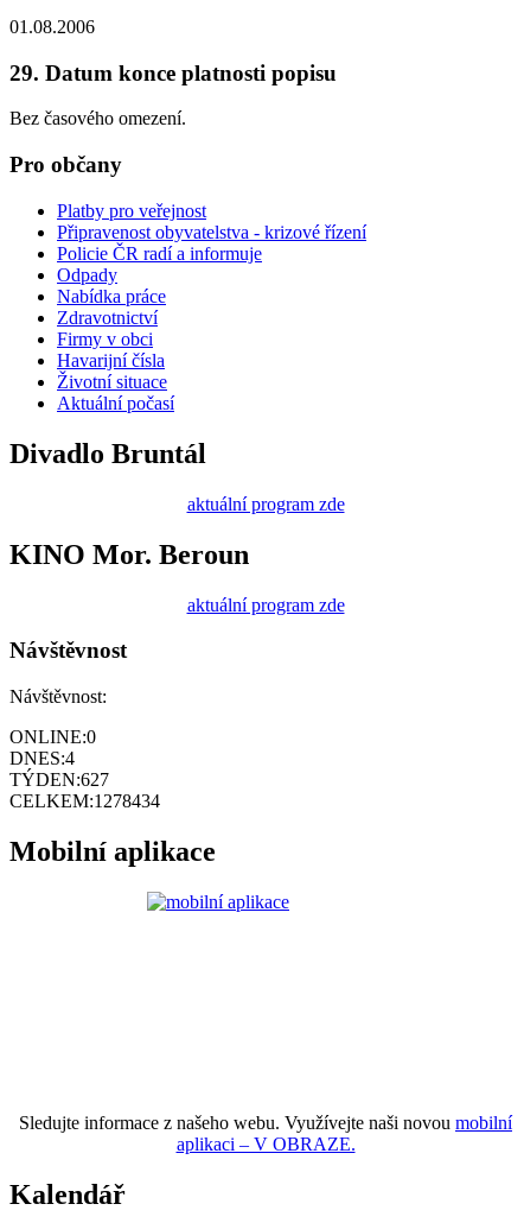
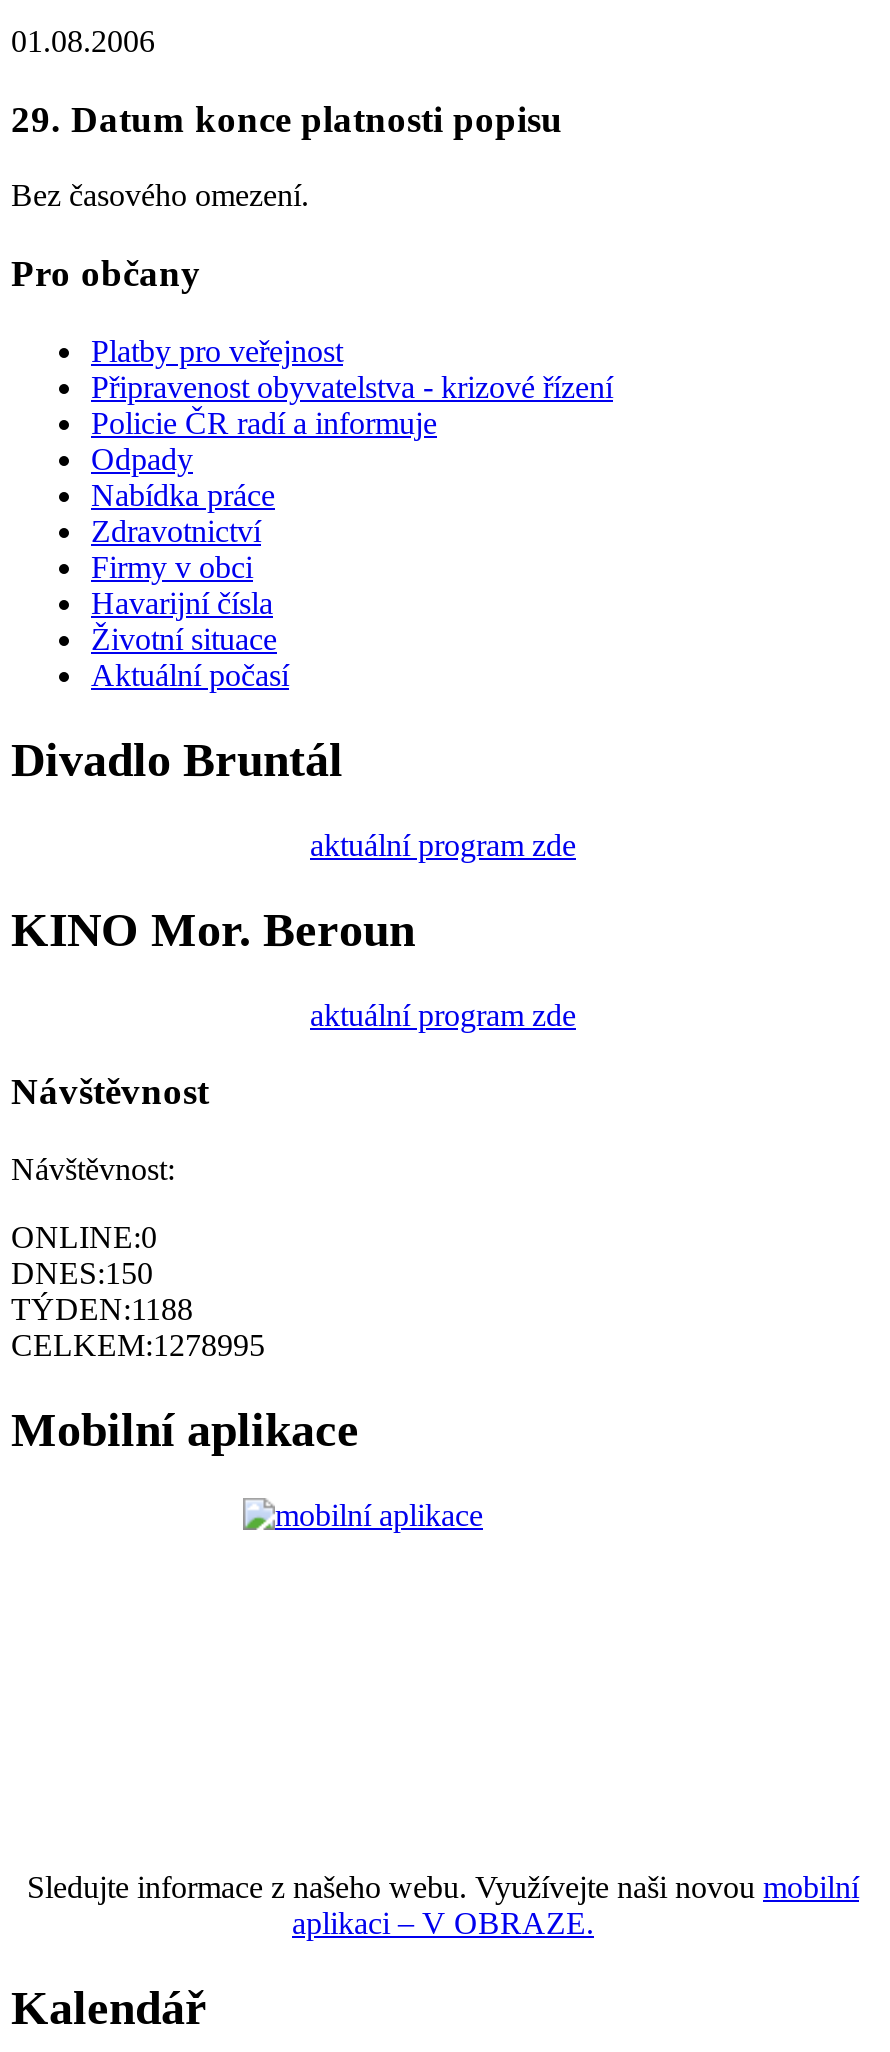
- DNES:4
+ DNES:150

- TÝDEN:627
+ TÝDEN:1188

- CELKEM:1278434
+ CELKEM:1278995
